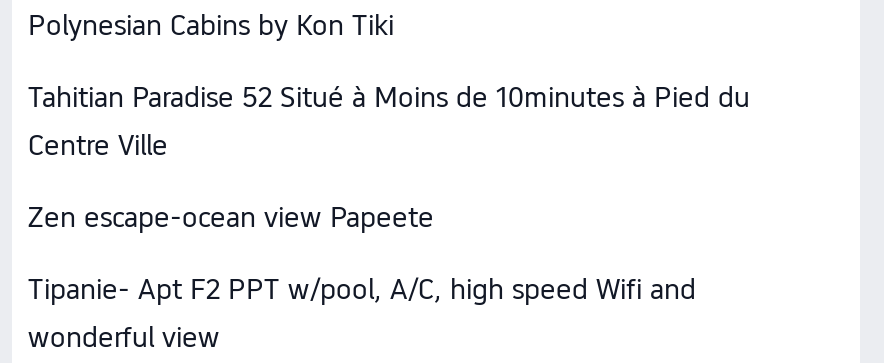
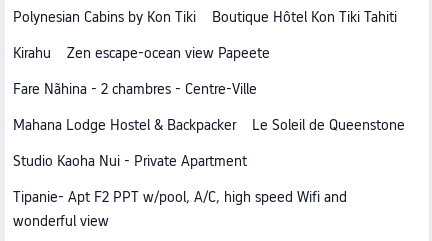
- Tahitian Paradise 52 Situé à Moins de 10minutes à Pied du
+ Boutique Hôtel Kon Tiki Tahiti

- Centre Ville
+ Kirahu

moved up: Zen escape-ocean view Papeete

+ Fare Nãhina - 2 chambres - Centre-Ville
+ Mahana Lodge Hostel & Backpacker
+ Le Soleil de Queenstone
+ Studio Kaoha Nui - Private Apartment
